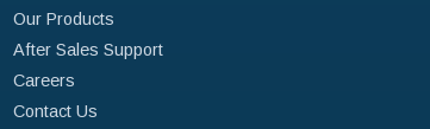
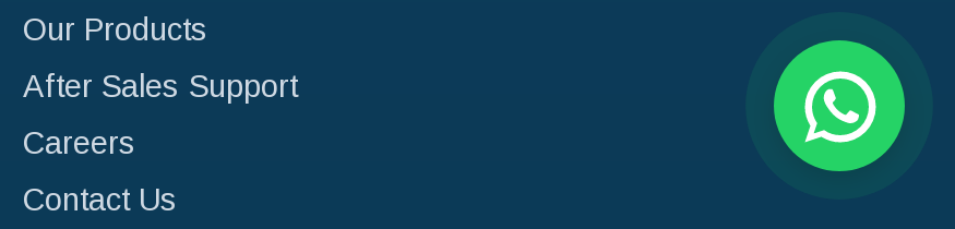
+ [image]
